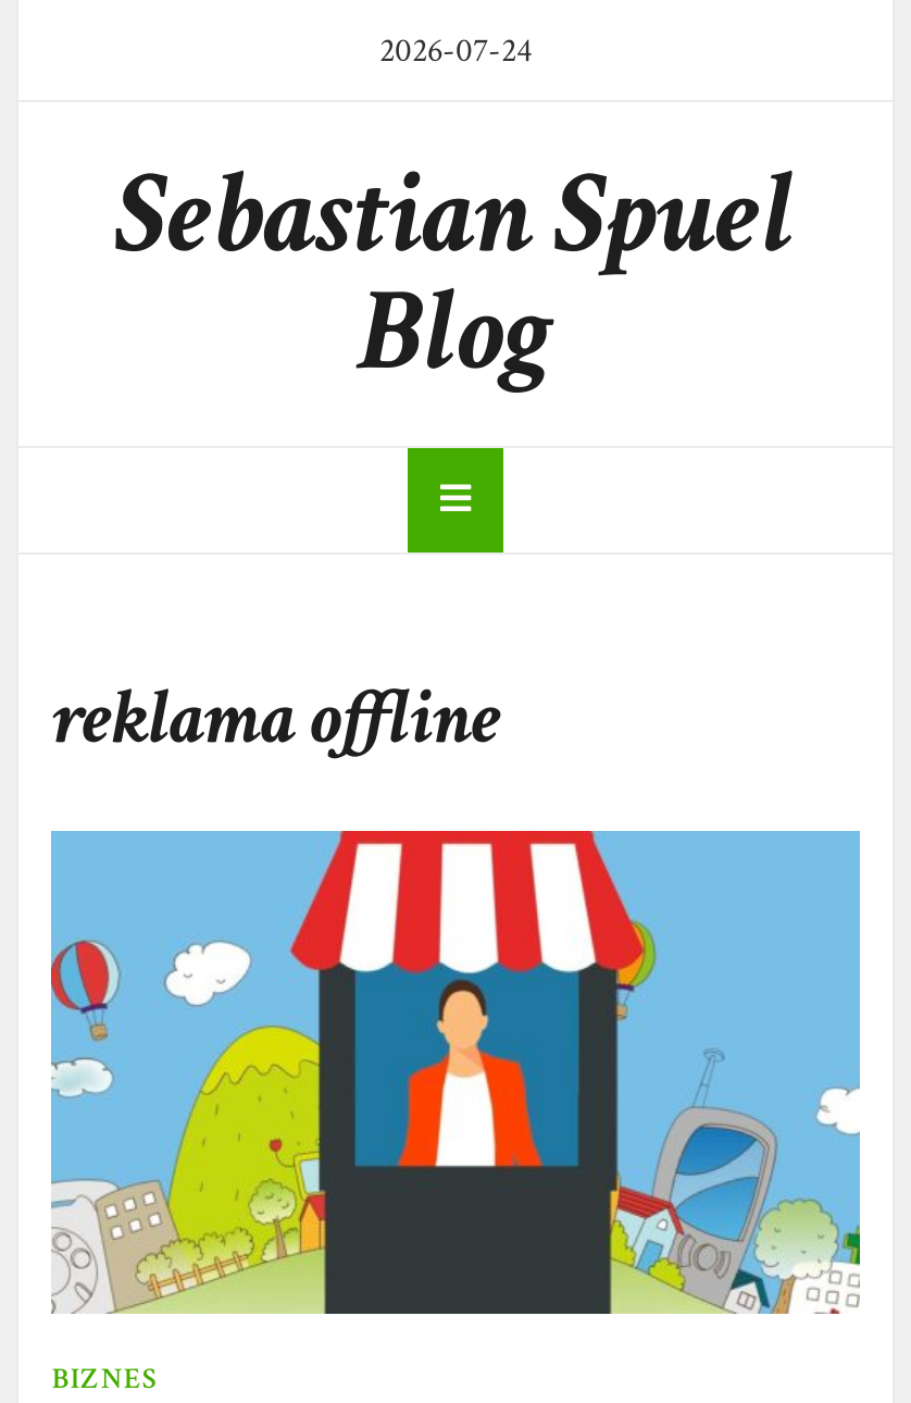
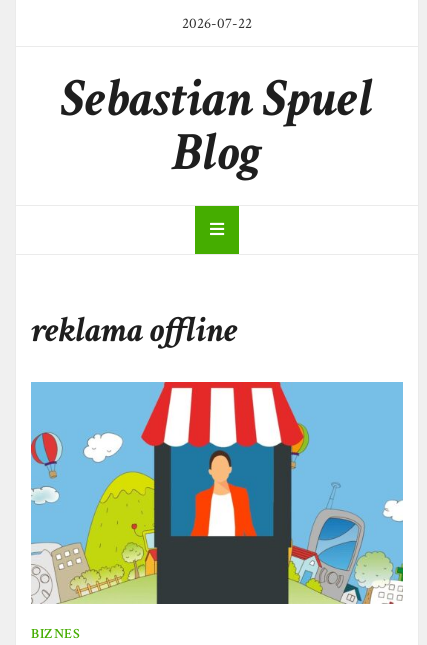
- 2026-07-24
+ 2026-07-22
